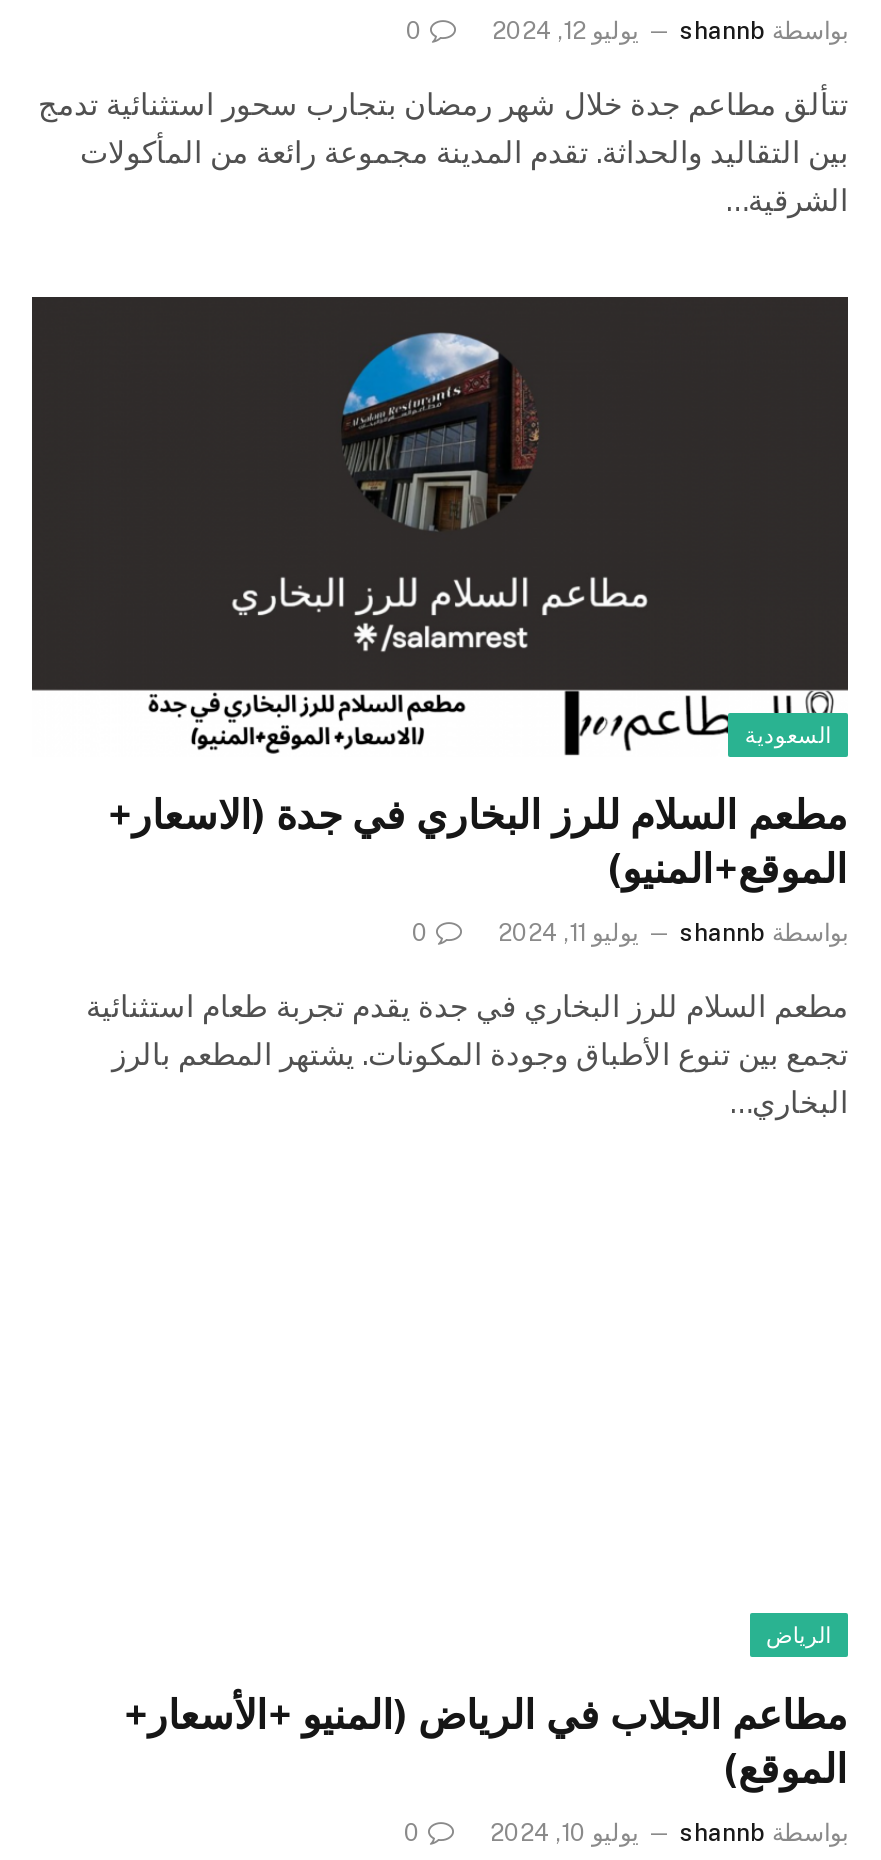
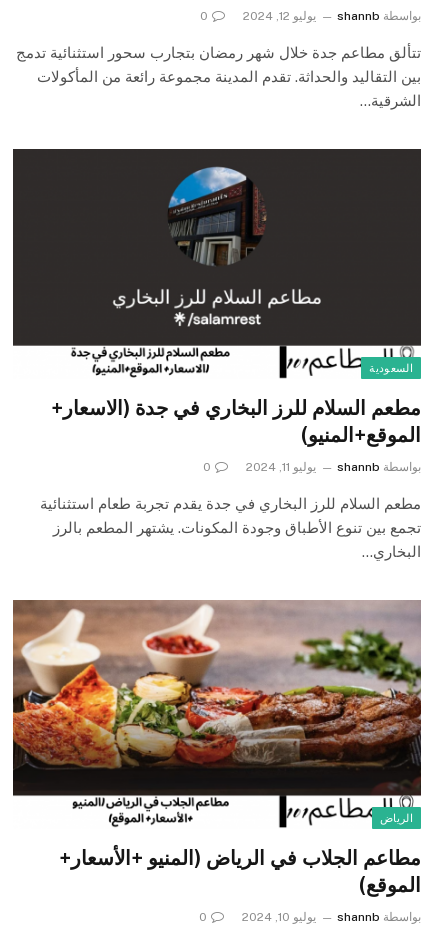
+ [image]
